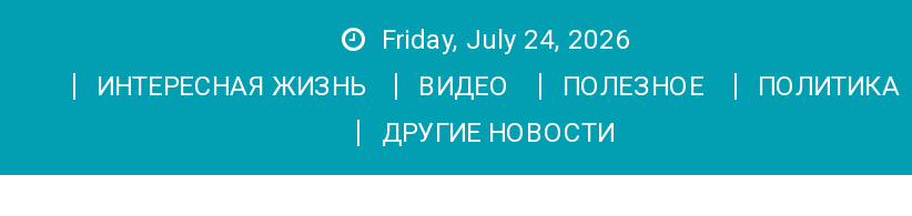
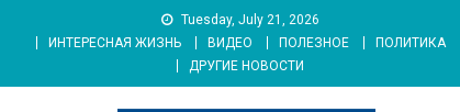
- Friday, July 24, 2026
+ Tuesday, July 21, 2026
